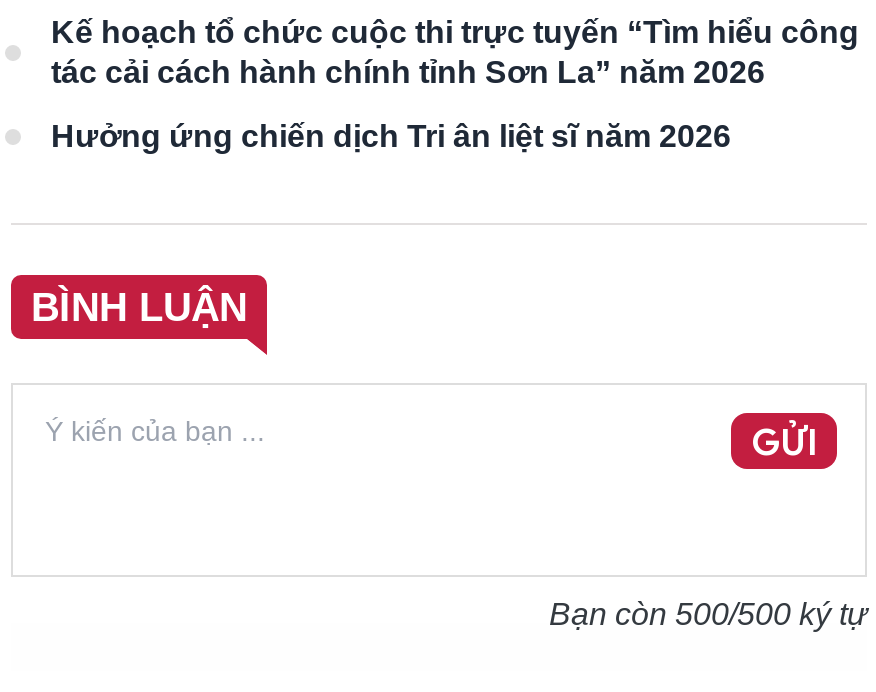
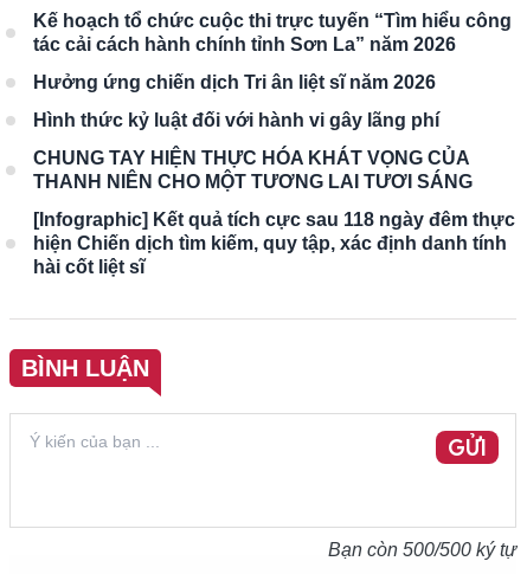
+ Hình thức kỷ luật đối với hành vi gây lãng phí
+ CHUNG TAY HIỆN THỰC HÓA KHÁT VỌNG CỦA
+ THANH NIÊN CHO MỘT TƯƠNG LAI TƯƠI SÁNG
+ [Infographic] Kết quả tích cực sau 118 ngày đêm thực
+ hiện Chiến dịch tìm kiếm, quy tập, xác định danh tính
+ hài cốt liệt sĩ
